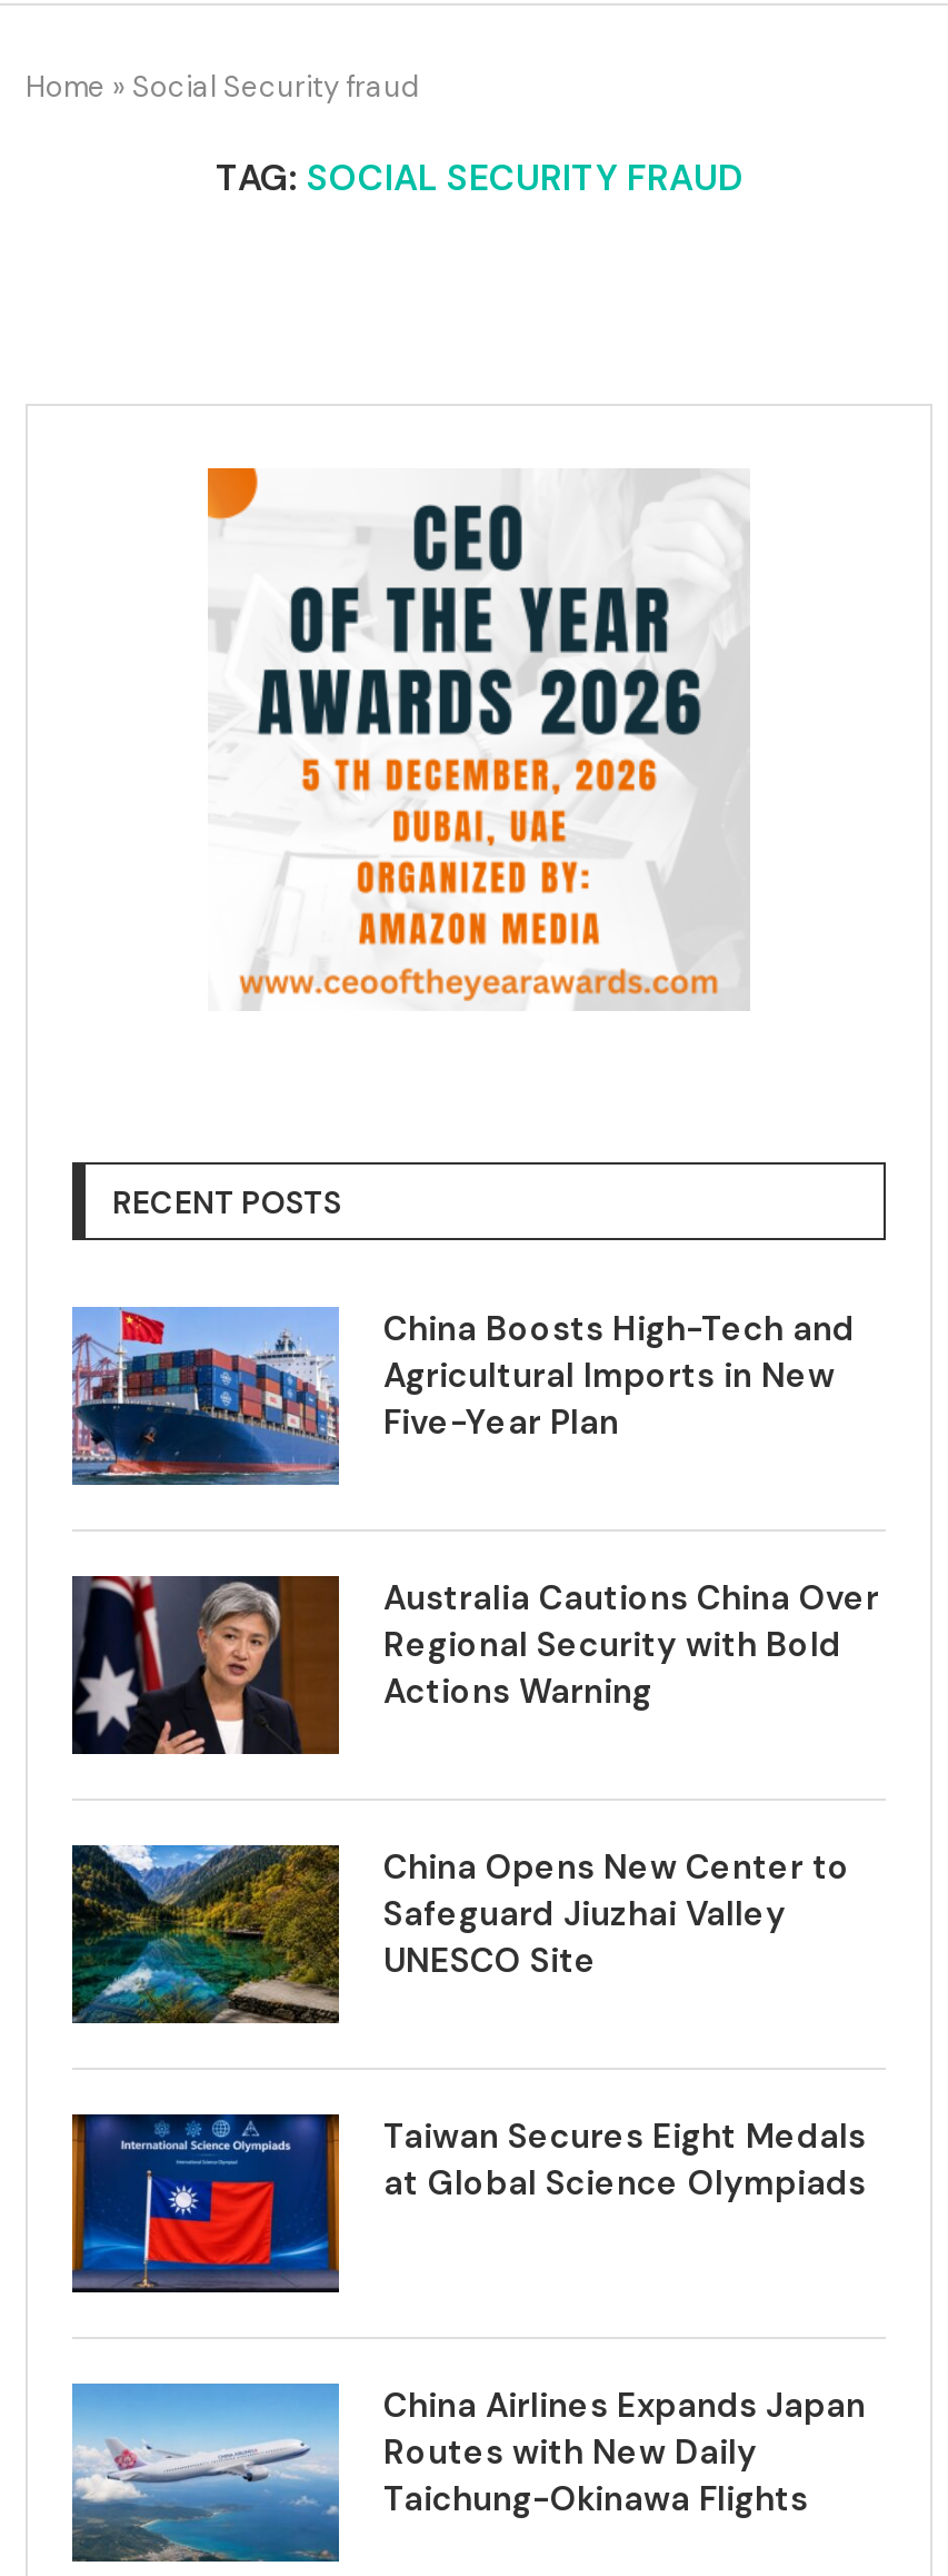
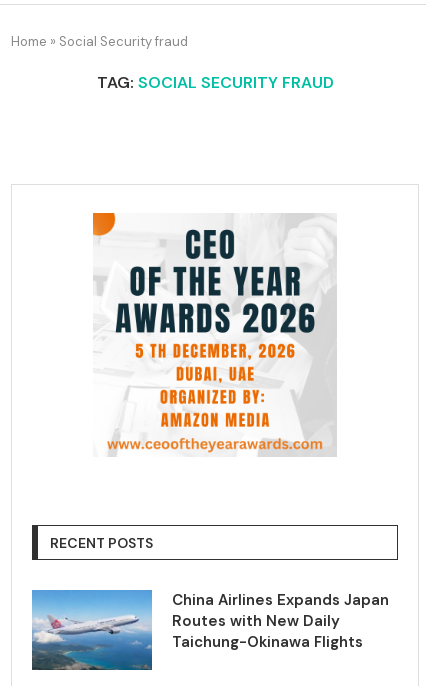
- [image]
- China Boosts High-Tech and
- Agricultural Imports in New
- Five-Year Plan

- [image]
- Australia Cautions China Over
- Regional Security with Bold
- Actions Warning

- [image]
- China Opens New Center to
- Safeguard Jiuzhai Valley
- UNESCO Site

- [image]
- Taiwan Secures Eight Medals
- at Global Science Olympiads
